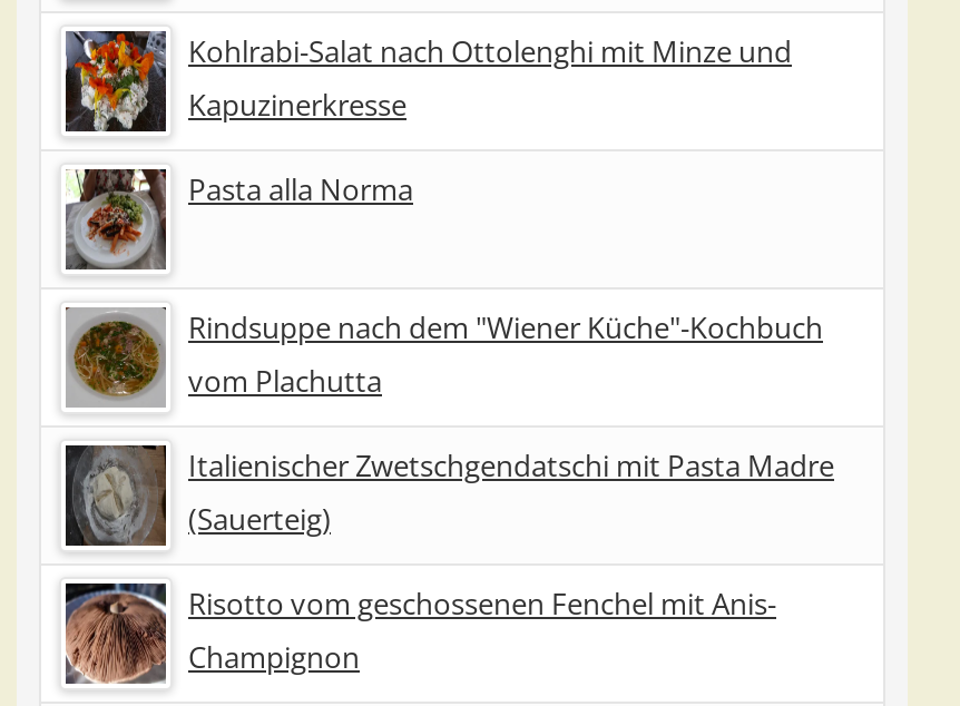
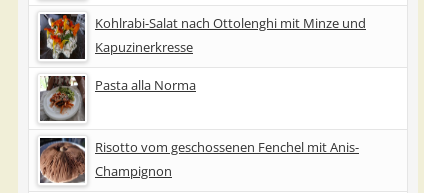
- [image]
- Rindsuppe nach dem "Wiener Küche"-Kochbuch
- vom Plachutta
- Italienischer Zwetschgendatschi mit Pasta Madre
- (Sauerteig)

- [image]
